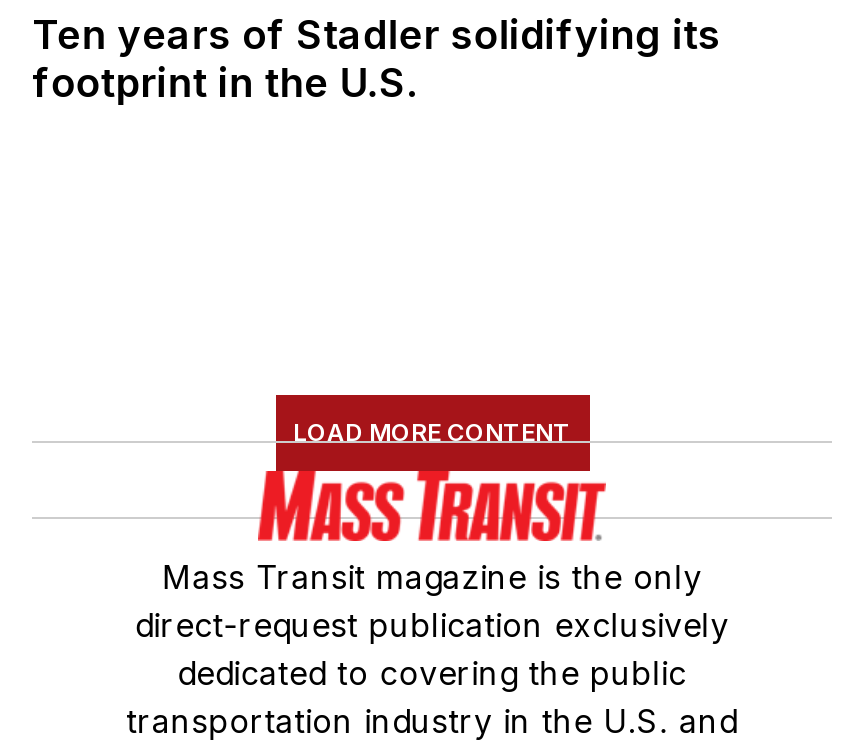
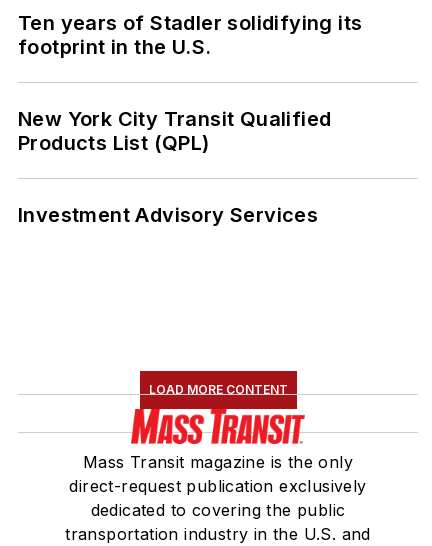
+ New York City Transit Qualified
+ Products List (QPL)
+ Investment Advisory Services
